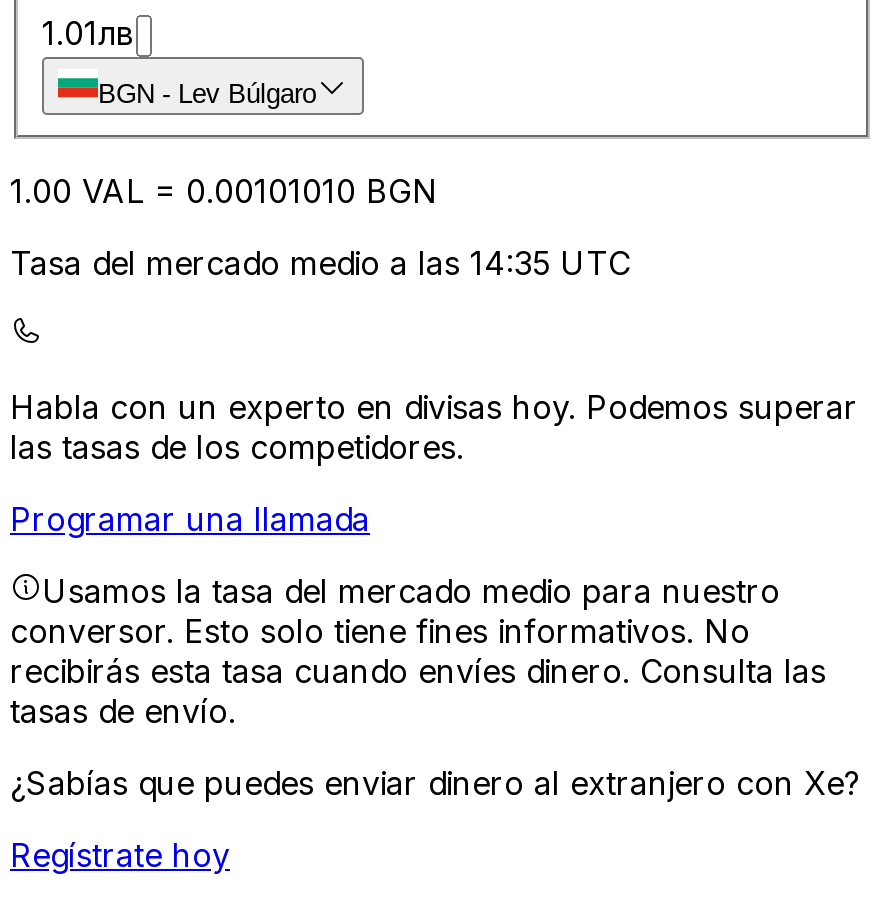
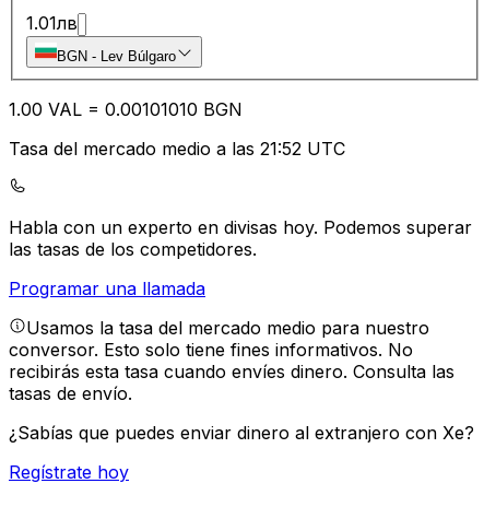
- Tasa del mercado medio a las 14:35 UTC
+ Tasa del mercado medio a las 21:52 UTC
